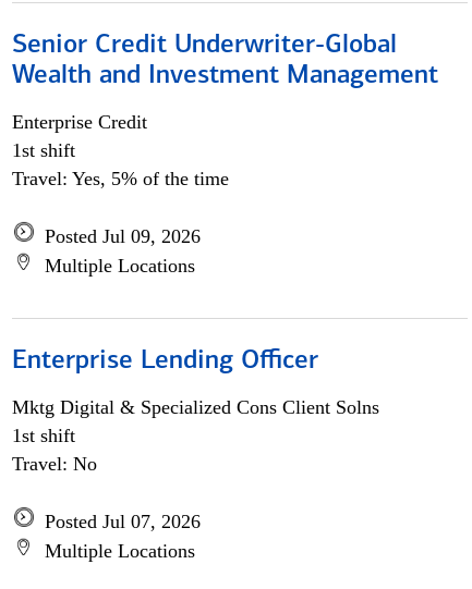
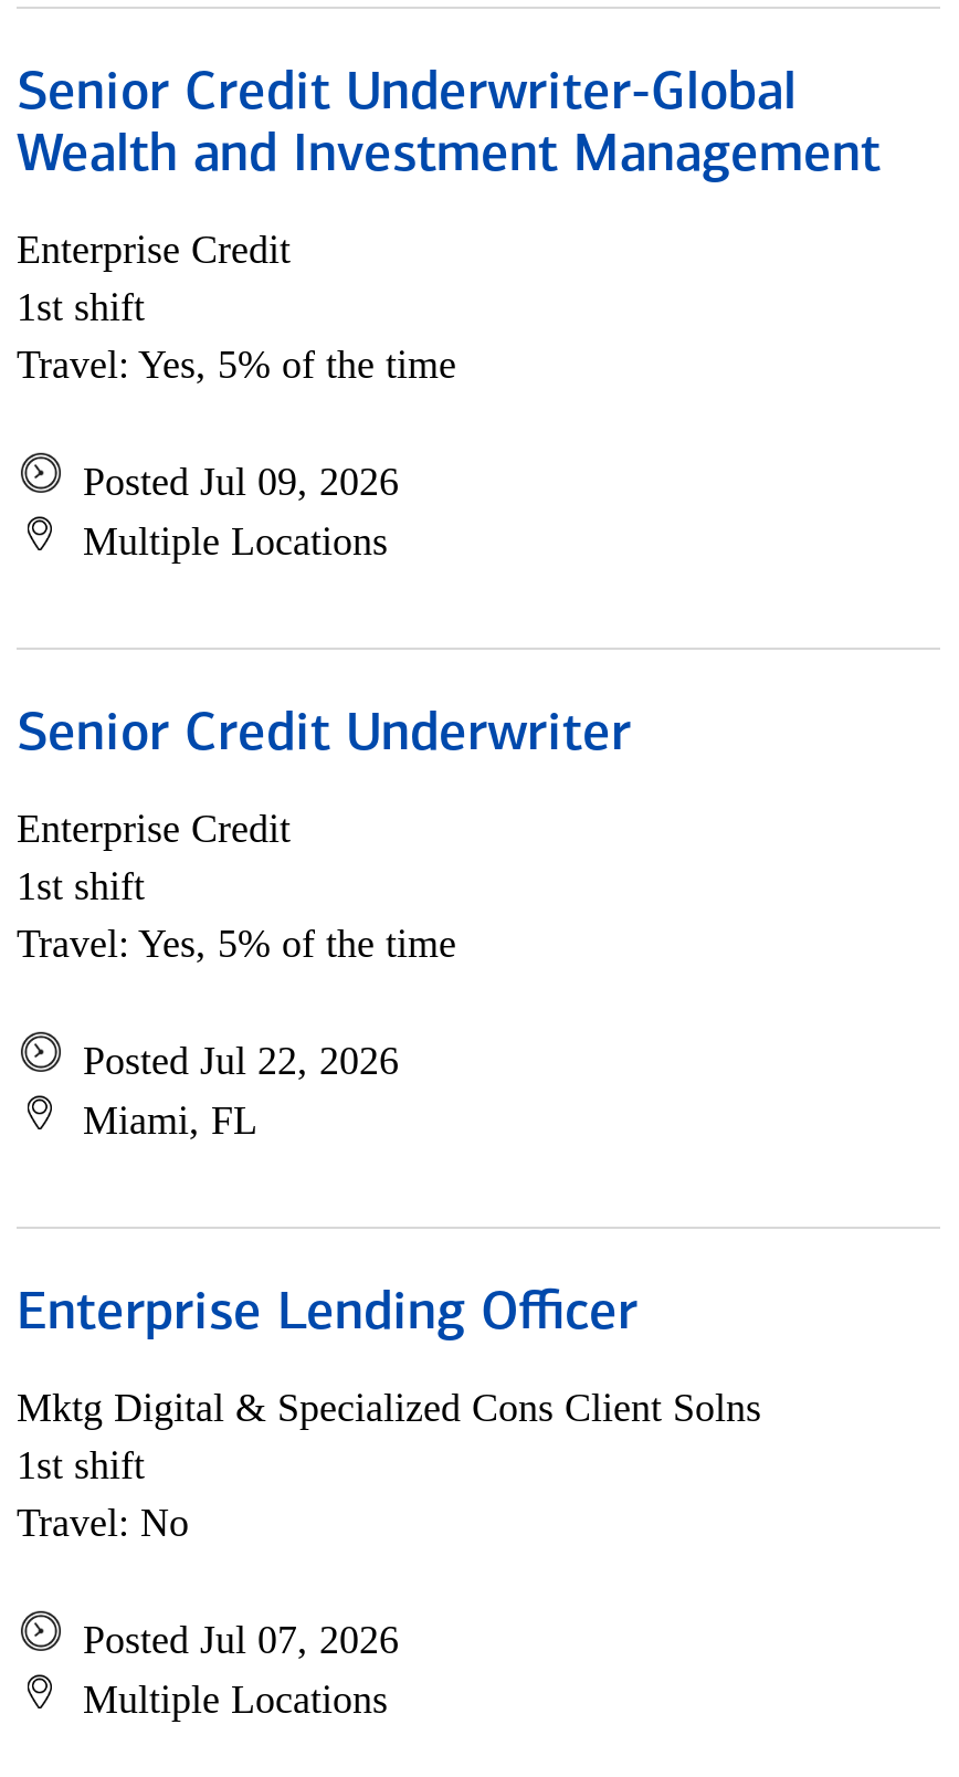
+ Senior Credit Underwriter
+ Enterprise Credit
+ 1st shift
+ Travel: Yes, 5% of the time
+ Posted Jul 22, 2026
+ Miami, FL
